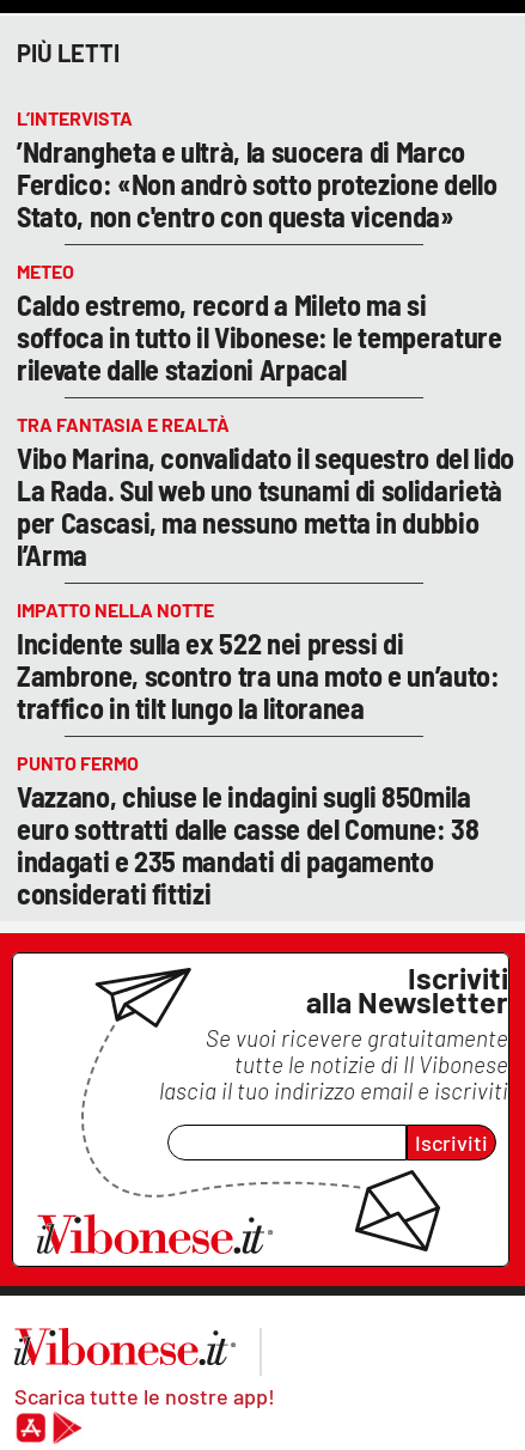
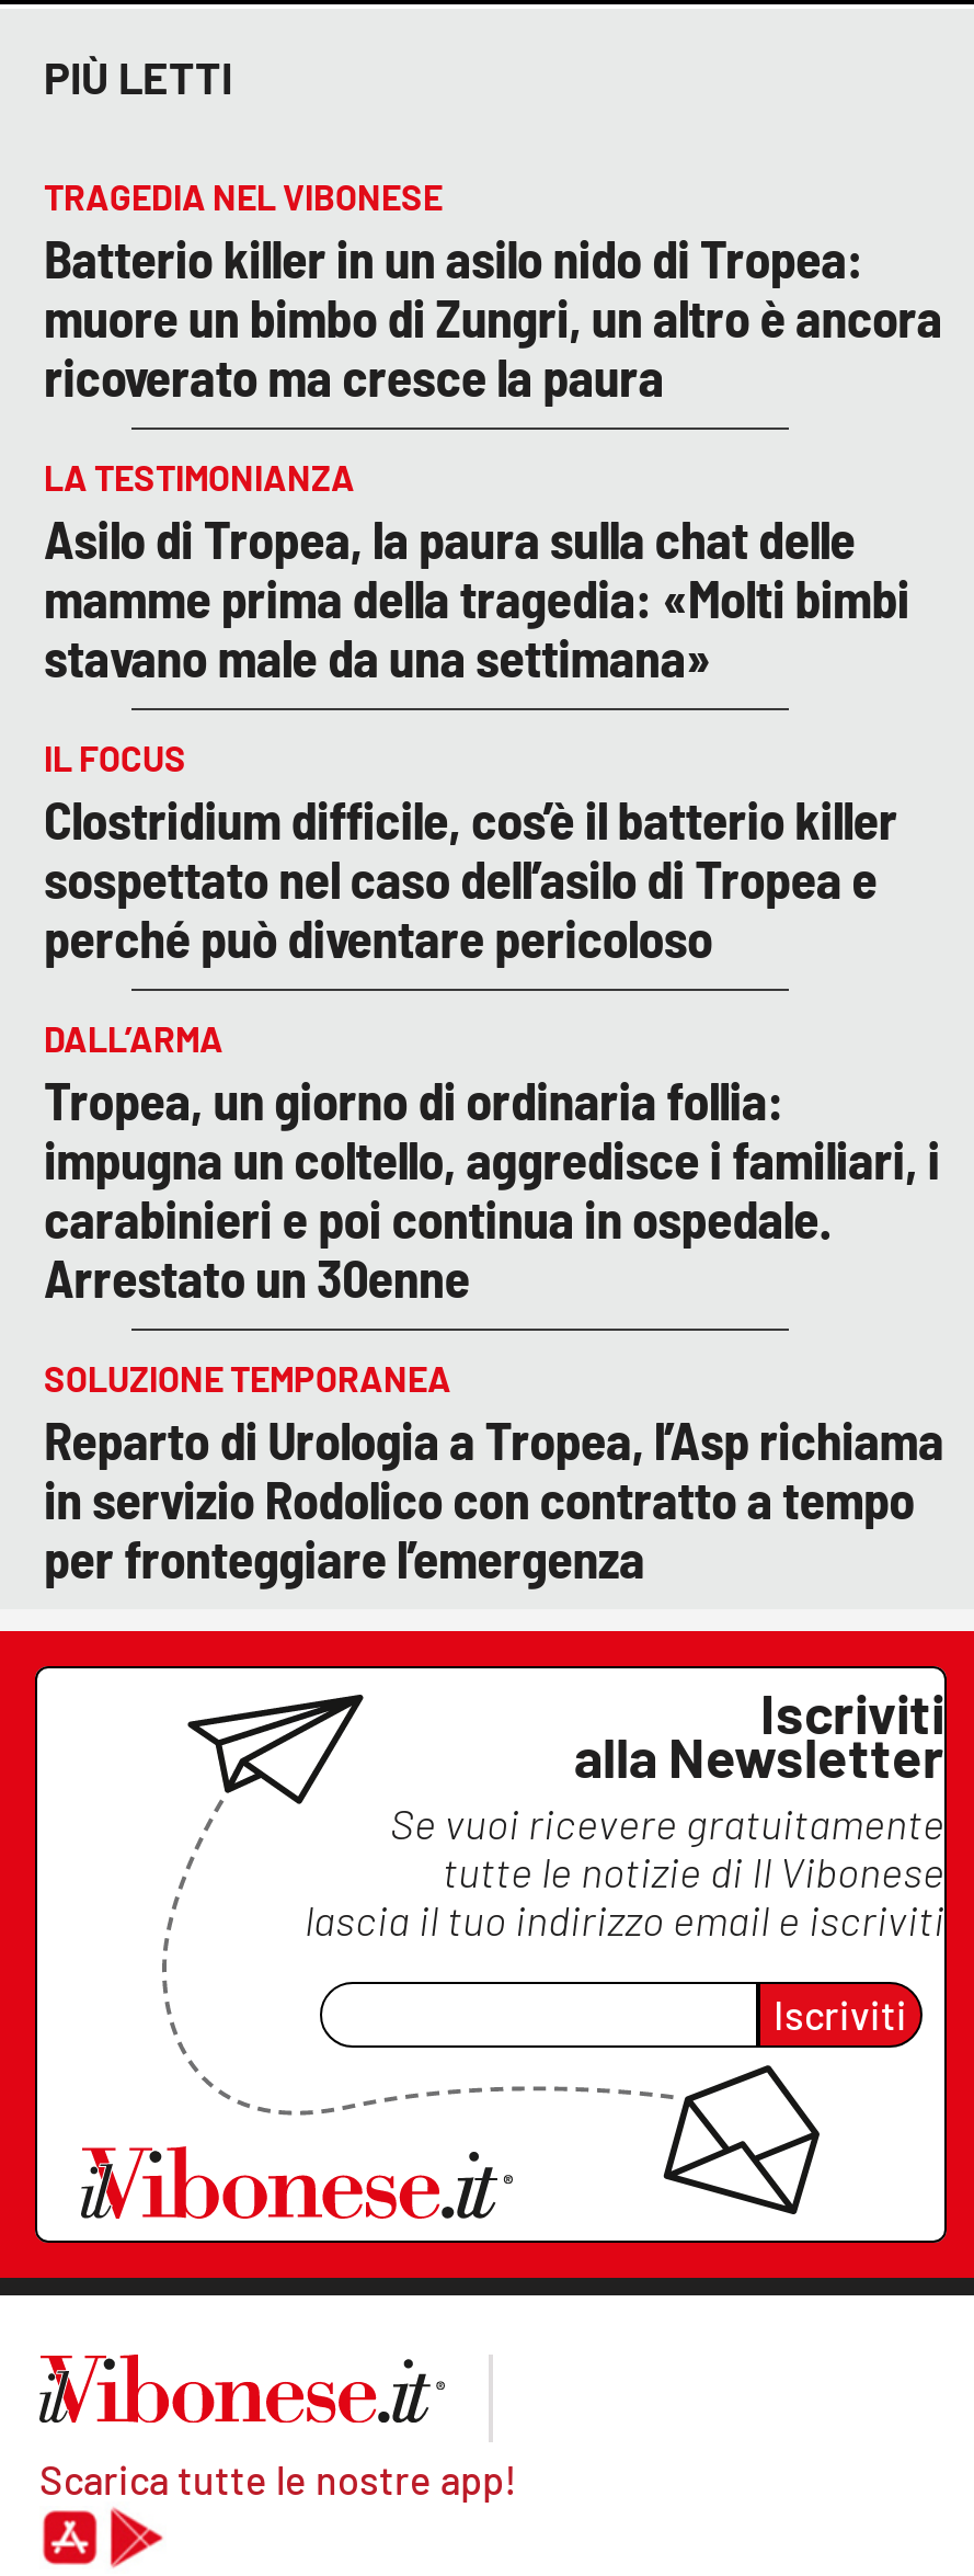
- L’INTERVISTA
- ’Ndrangheta e ultrà, la suocera di Marco
- Ferdico: «Non andrò sotto protezione dello
- Stato, non c'entro con questa vicenda»
+ TRAGEDIA NEL VIBONESE
+ Batterio killer in un asilo nido di Tropea:
+ muore un bimbo di Zungri, un altro è ancora
+ ricoverato ma cresce la paura

- METEO
- Caldo estremo, record a Mileto ma si
- soffoca in tutto il Vibonese: le temperature
- rilevate dalle stazioni Arpacal
+ LA TESTIMONIANZA
+ Asilo di Tropea, la paura sulla chat delle
+ mamme prima della tragedia: «Molti bimbi
+ stavano male da una settimana»

- TRA FANTASIA E REALTÀ
- Vibo Marina, convalidato il sequestro del lido
- La Rada. Sul web uno tsunami di solidarietà
- per Cascasi, ma nessuno metta in dubbio
- l’Arma
+ IL FOCUS
+ Clostridium difficile, cos’è il batterio killer
+ sospettato nel caso dell’asilo di Tropea e
+ perché può diventare pericoloso

- IMPATTO NELLA NOTTE
- Incidente sulla ex 522 nei pressi di
- Zambrone, scontro tra una moto e un’auto:
- traffico in tilt lungo la litoranea
+ DALL’ARMA
+ Tropea, un giorno di ordinaria follia:
+ impugna un coltello, aggredisce i familiari, i
+ carabinieri e poi continua in ospedale.
+ Arrestato un 30enne

- PUNTO FERMO
- Vazzano, chiuse le indagini sugli 850mila
- euro sottratti dalle casse del Comune: 38
- indagati e 235 mandati di pagamento
- considerati fittizi
+ SOLUZIONE TEMPORANEA
+ Reparto di Urologia a Tropea, l’Asp richiama
+ in servizio Rodolico con contratto a tempo
+ per fronteggiare l’emergenza
